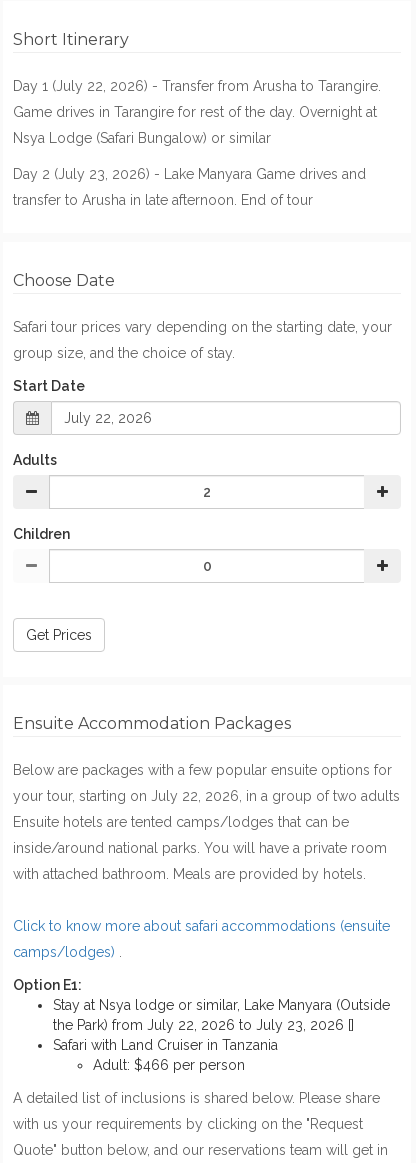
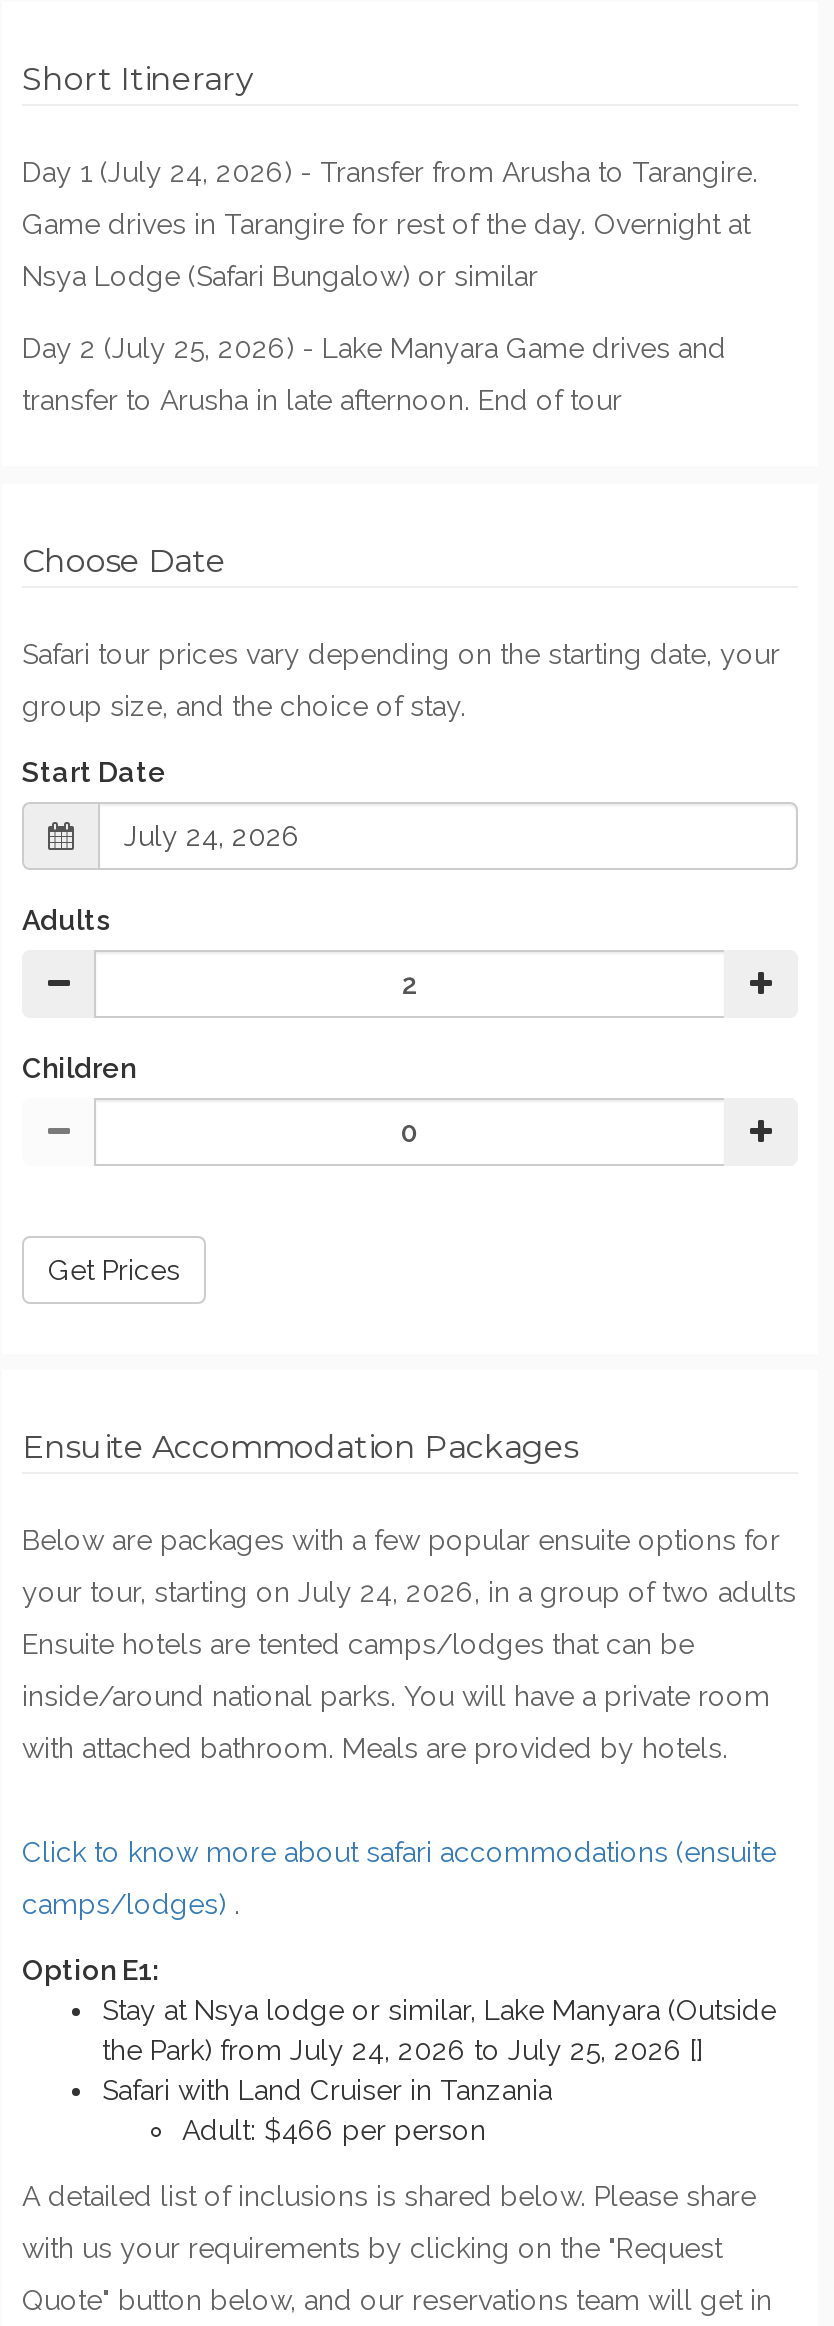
- Day 1 (July 22, 2026) - Transfer from Arusha to Tarangire.
+ Day 1 (July 24, 2026) - Transfer from Arusha to Tarangire.

- Day 2 (July 23, 2026) - Lake Manyara Game drives and
+ Day 2 (July 25, 2026) - Lake Manyara Game drives and

- your tour, starting on July 22, 2026, in a group of two adults
+ your tour, starting on July 24, 2026, in a group of two adults

- the Park) from July 22, 2026 to July 23, 2026 []
+ the Park) from July 24, 2026 to July 25, 2026 []
